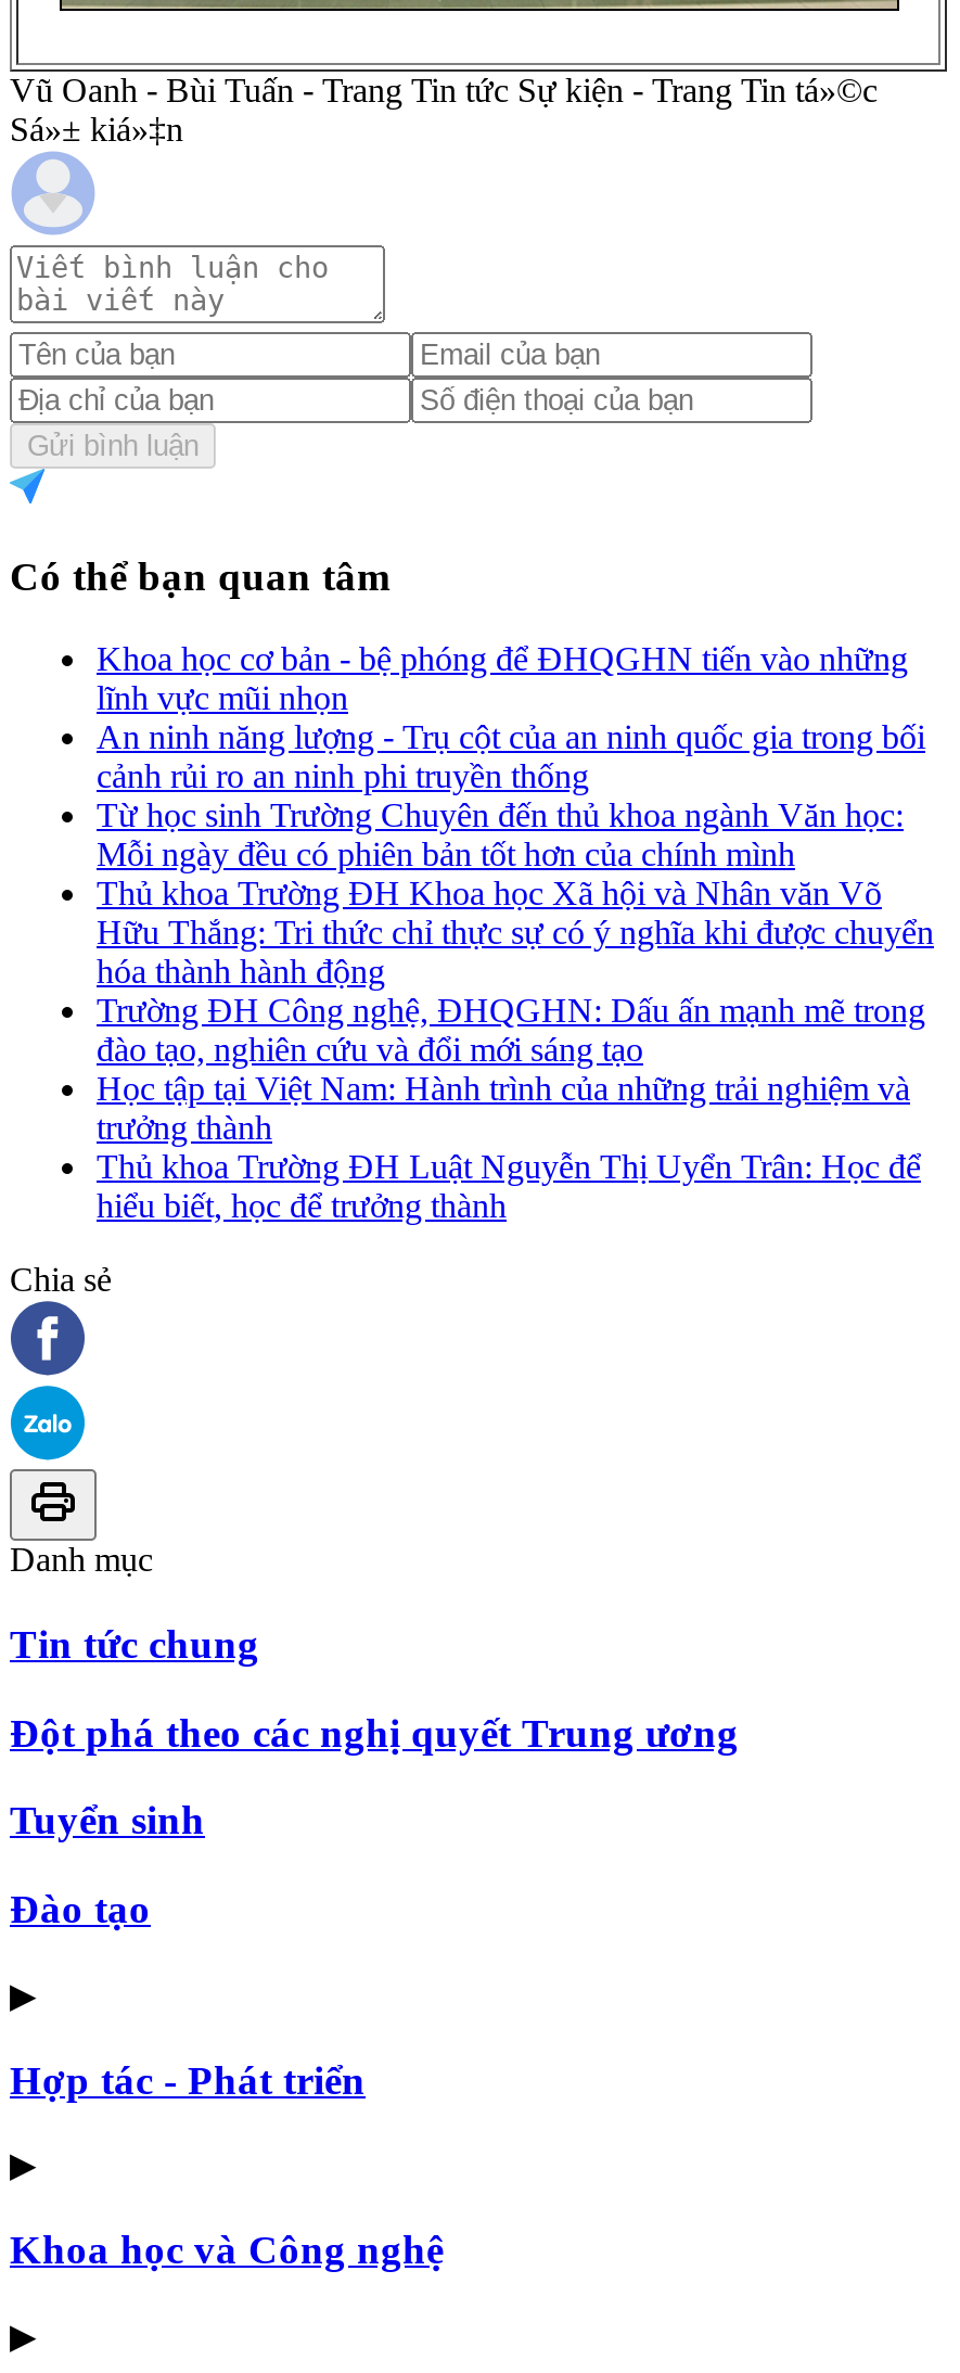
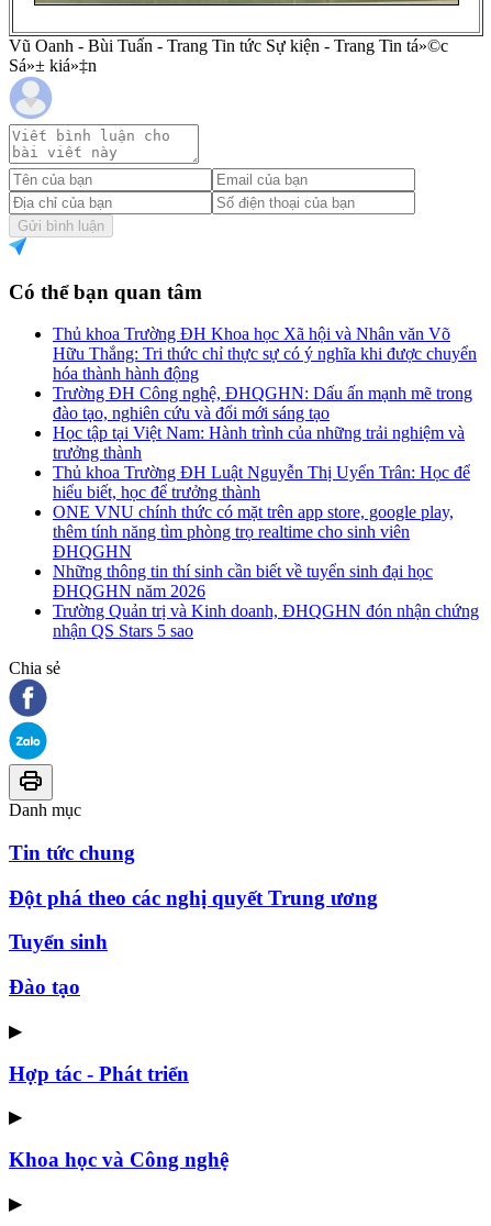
- Khoa học cơ bản - bệ phóng để ĐHQGHN tiến vào những
- lĩnh vực mũi nhọn
- An ninh năng lượng - Trụ cột của an ninh quốc gia trong bối
- cảnh rủi ro an ninh phi truyền thống
- Từ học sinh Trường Chuyên đến thủ khoa ngành Văn học:
- Mỗi ngày đều có phiên bản tốt hơn của chính mình

moved up: Thủ khoa Trường ĐH Khoa học Xã hội và Nhân văn Võ | Hữu Thắng: Tri thức chỉ thực sự có ý nghĩa khi được chuyển | hóa thành hành động | ... | Thủ khoa Trường ĐH Luật Nguyễn Thị Uyển Trân: Học để | hiểu biết, học để trưởng thành

+ ONE VNU chính thức có mặt trên app store, google play,
+ thêm tính năng tìm phòng trọ realtime cho sinh viên
+ ĐHQGHN
+ Những thông tin thí sinh cần biết về tuyển sinh đại học
+ ĐHQGHN năm 2026
+ Trường Quản trị và Kinh doanh, ĐHQGHN đón nhận chứng
+ nhận QS Stars 5 sao
